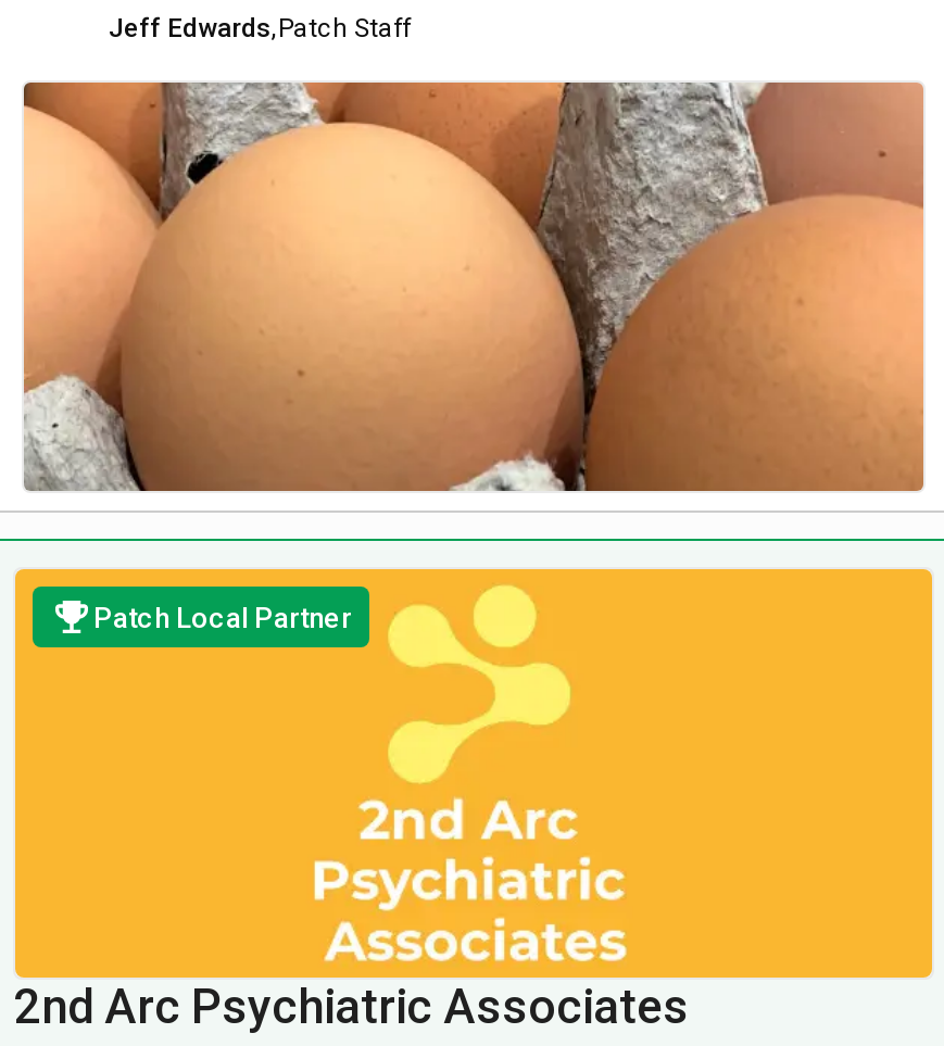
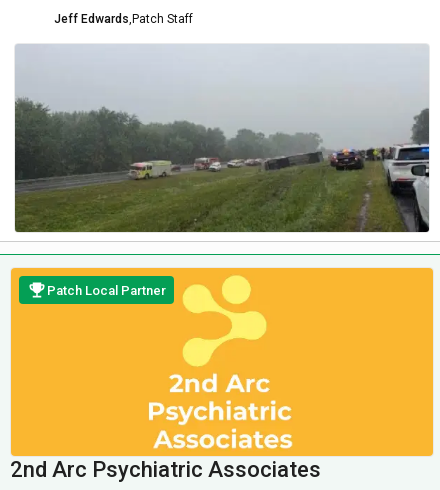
- [image]
+ [image]
